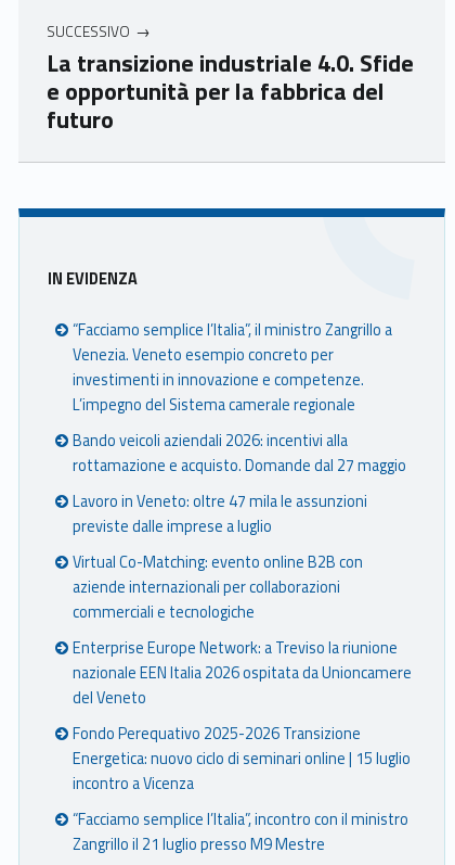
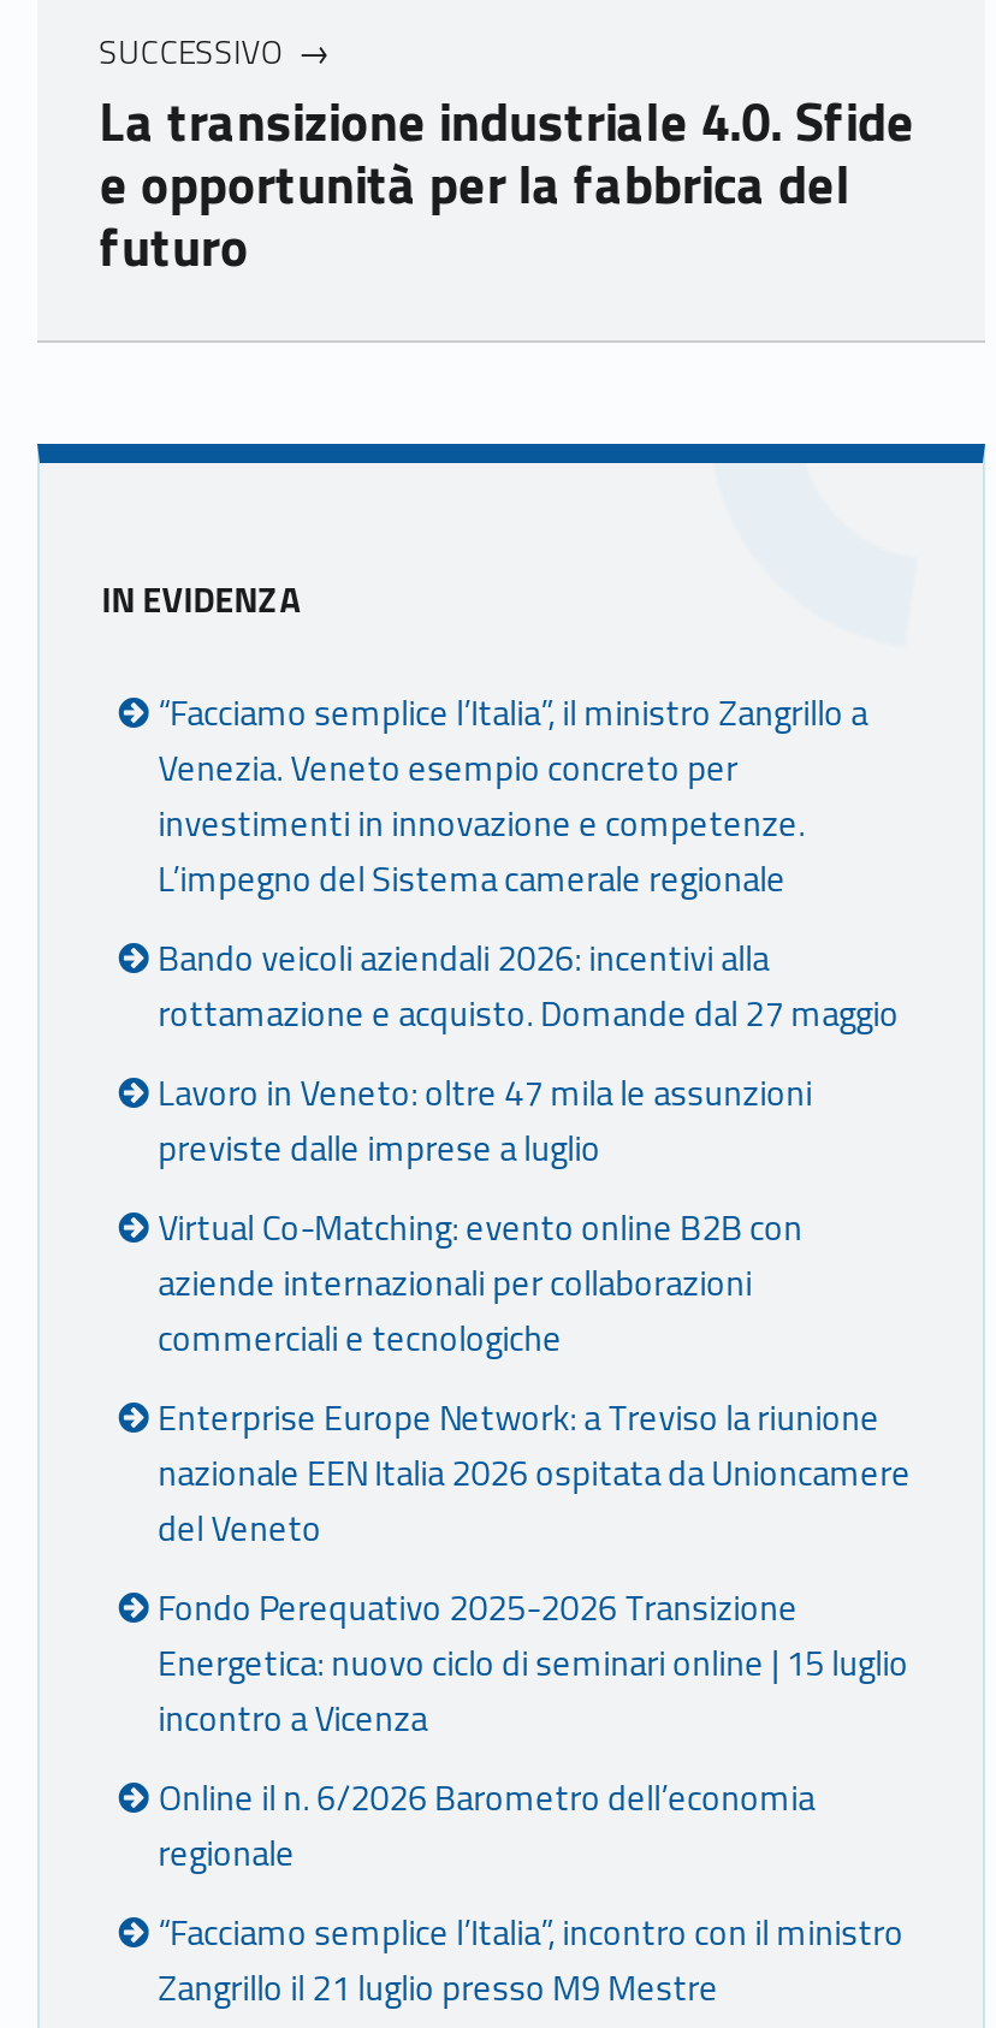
+ Online il n. 6/2026 Barometro dell’economia
+ regionale
